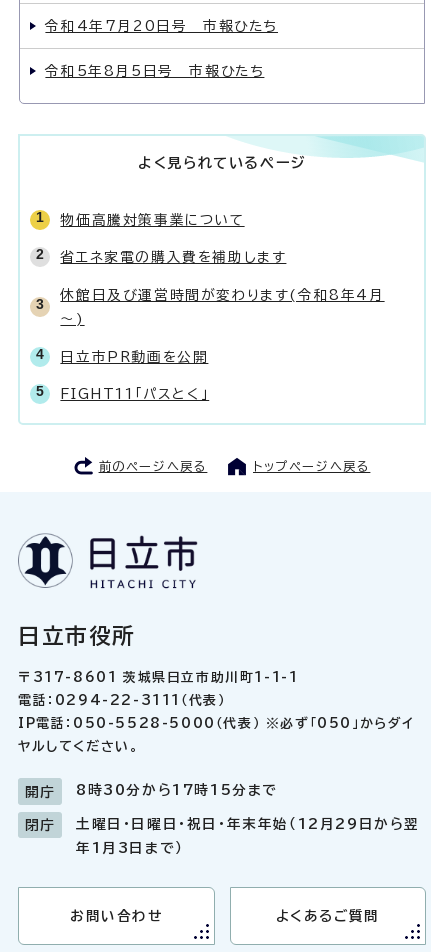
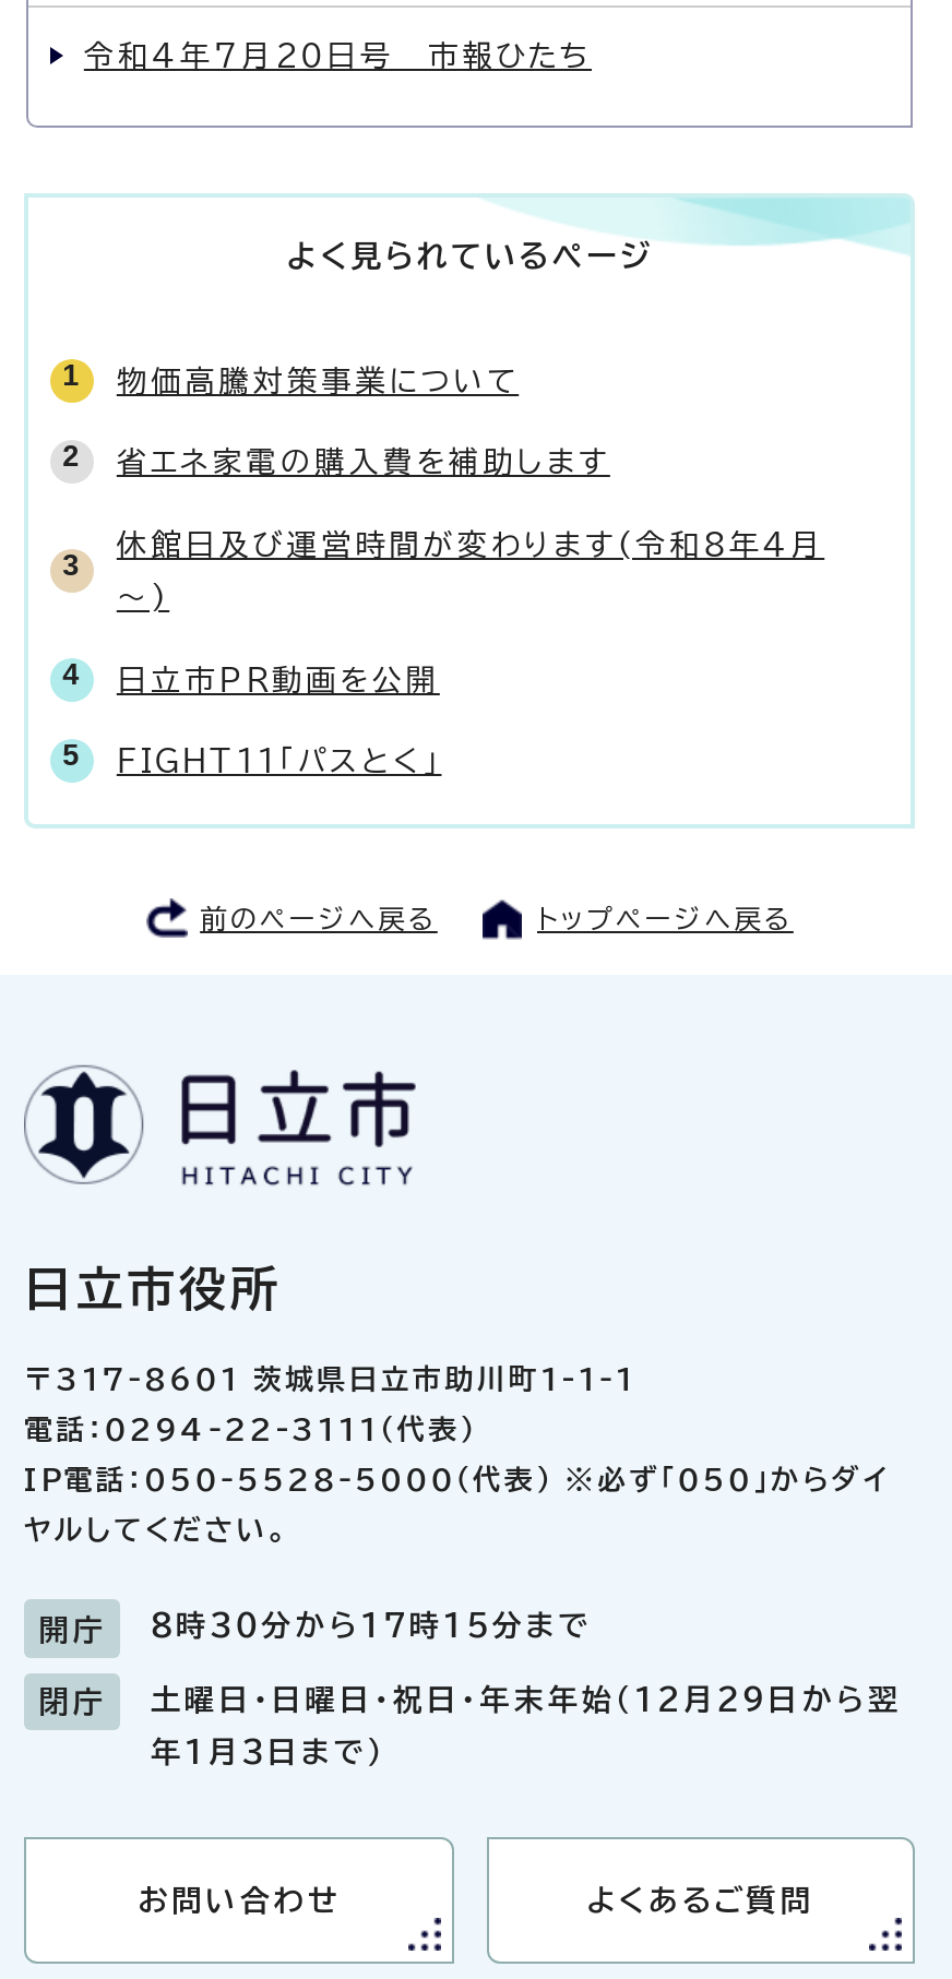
- 令和5年8月5日号 市報ひたち
